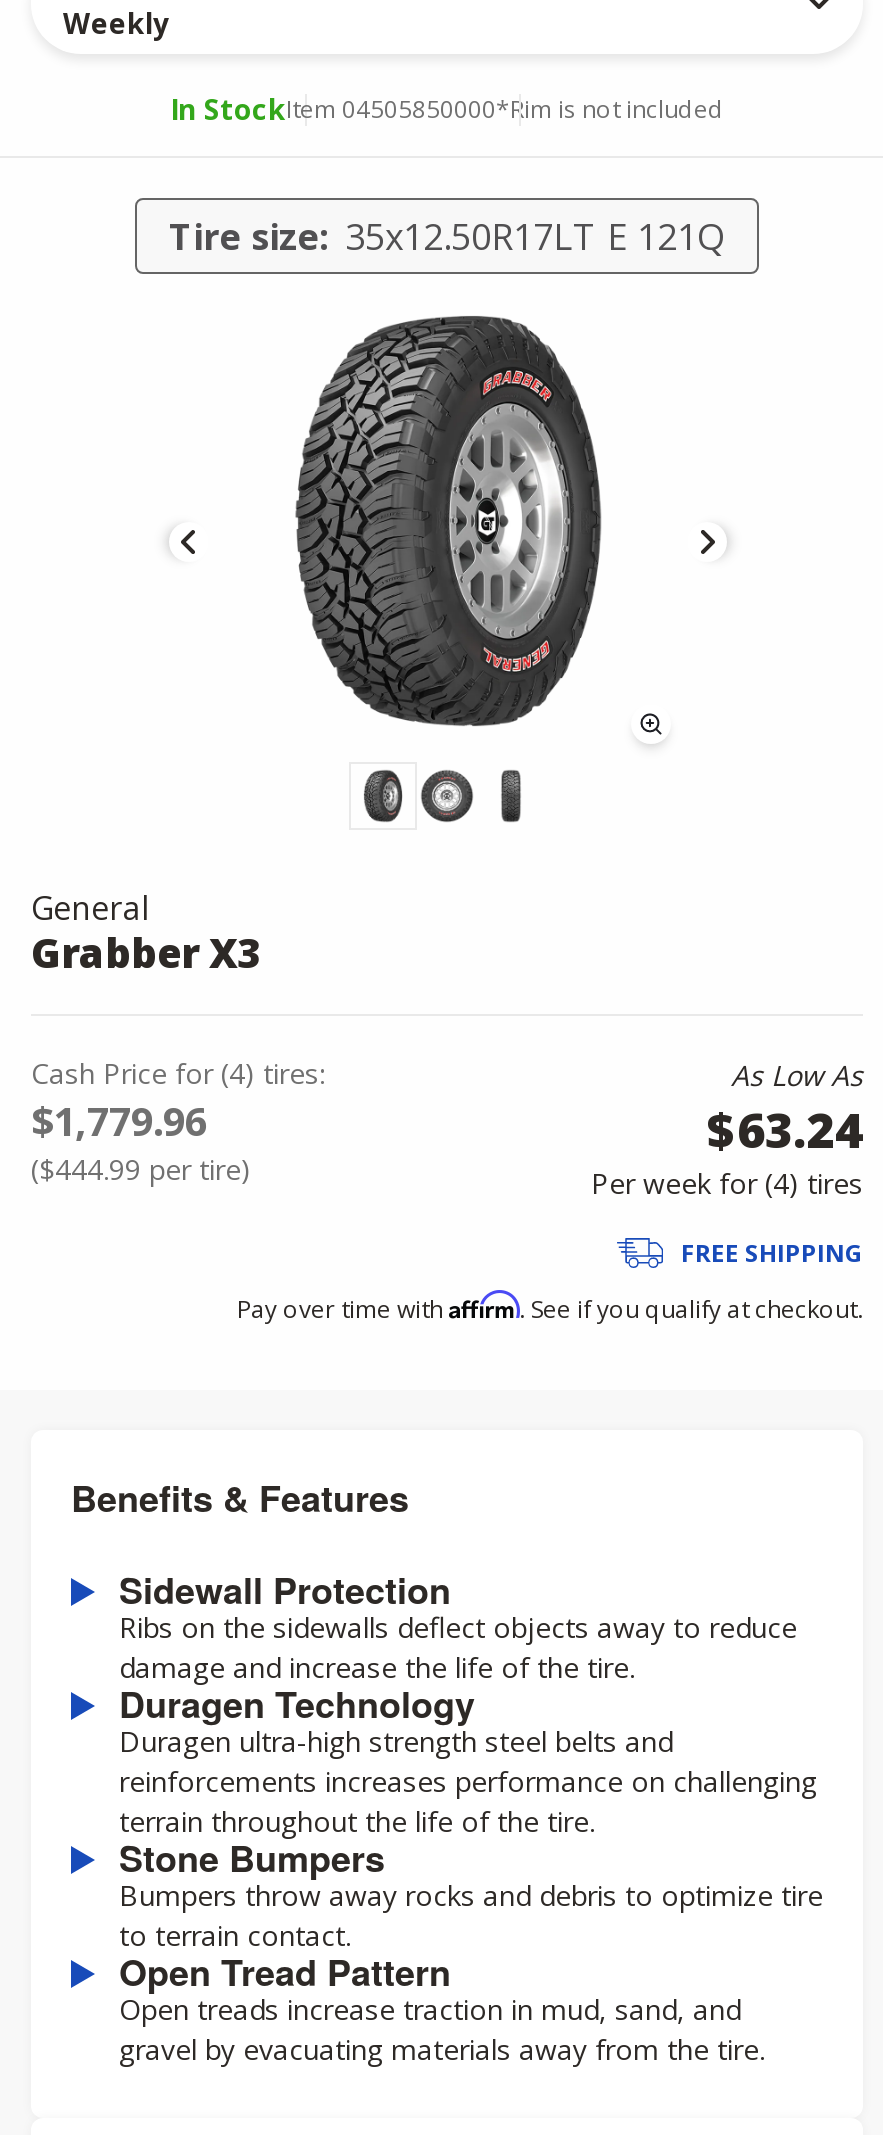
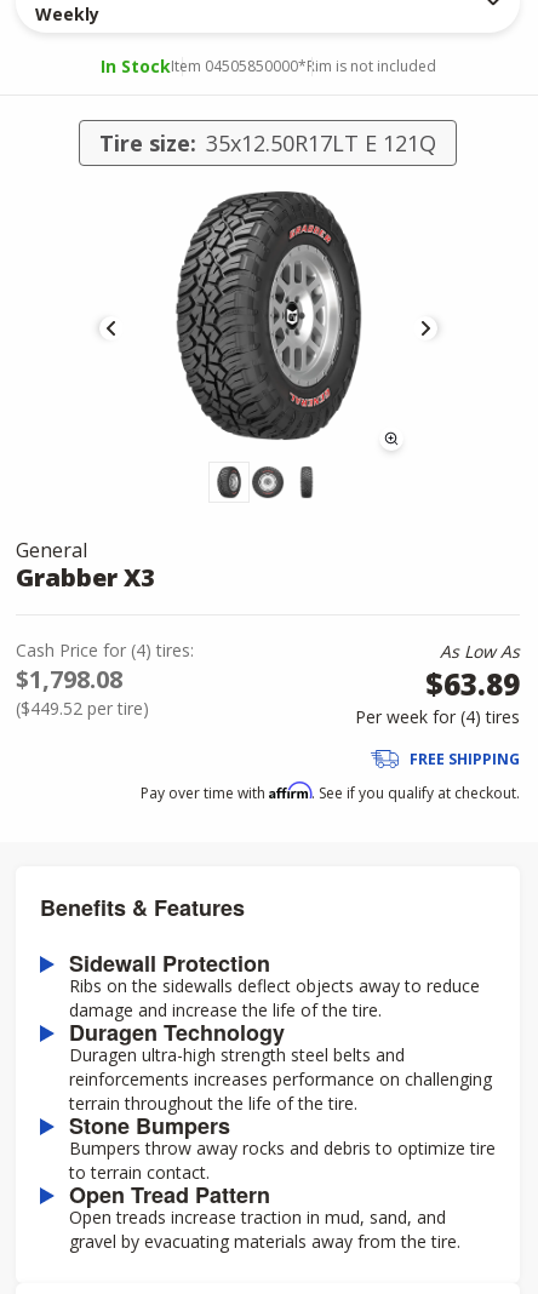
- $1,779.96
+ $1,798.08

- $63.24
+ $63.89

- ($444.99 per tire)
+ ($449.52 per tire)
